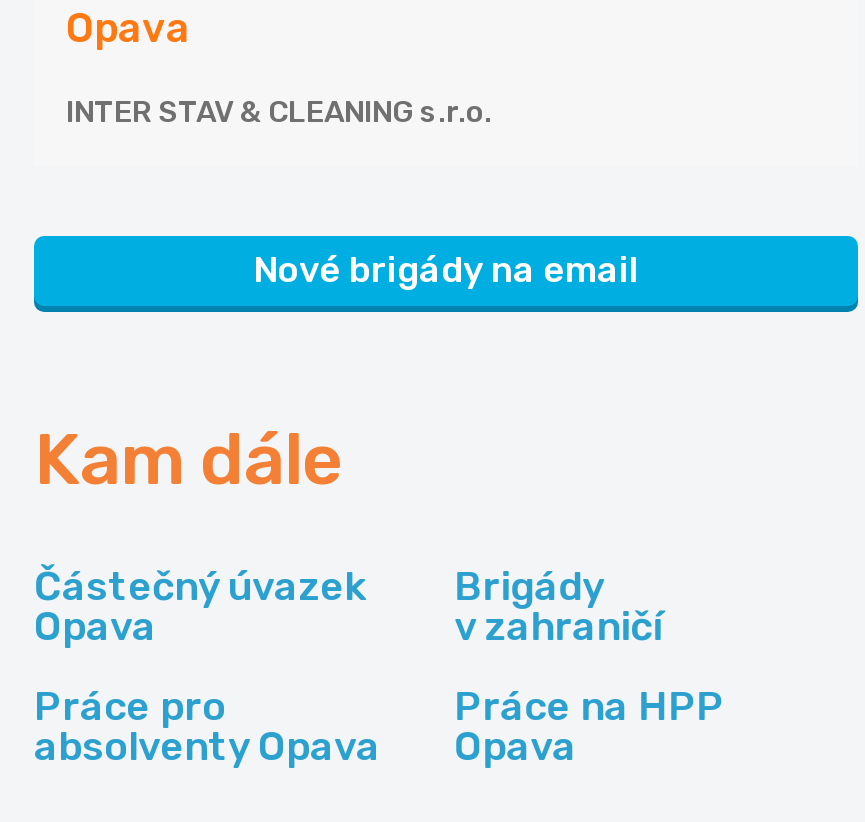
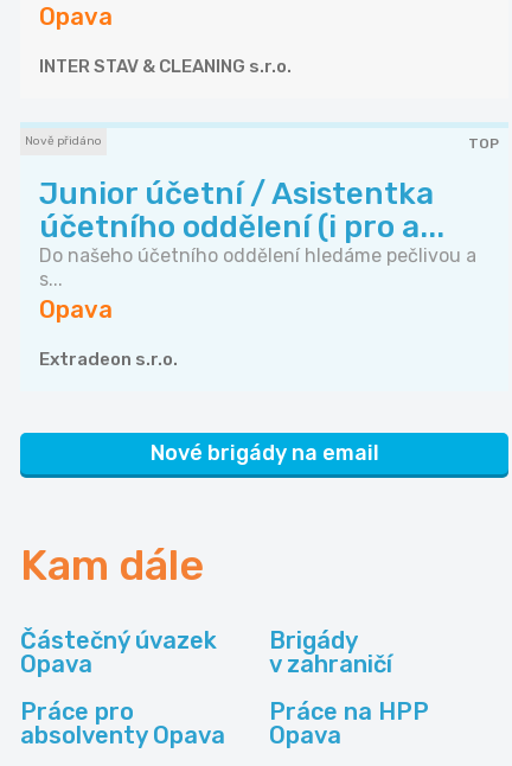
+ Nově přidáno
+ TOP
+ Junior účetní / Asistentka
+ účetního oddělení (i pro a...
+ Do našeho účetního oddělení hledáme pečlivou a
+ s...
+ Opava
+ Extradeon s.r.o.
